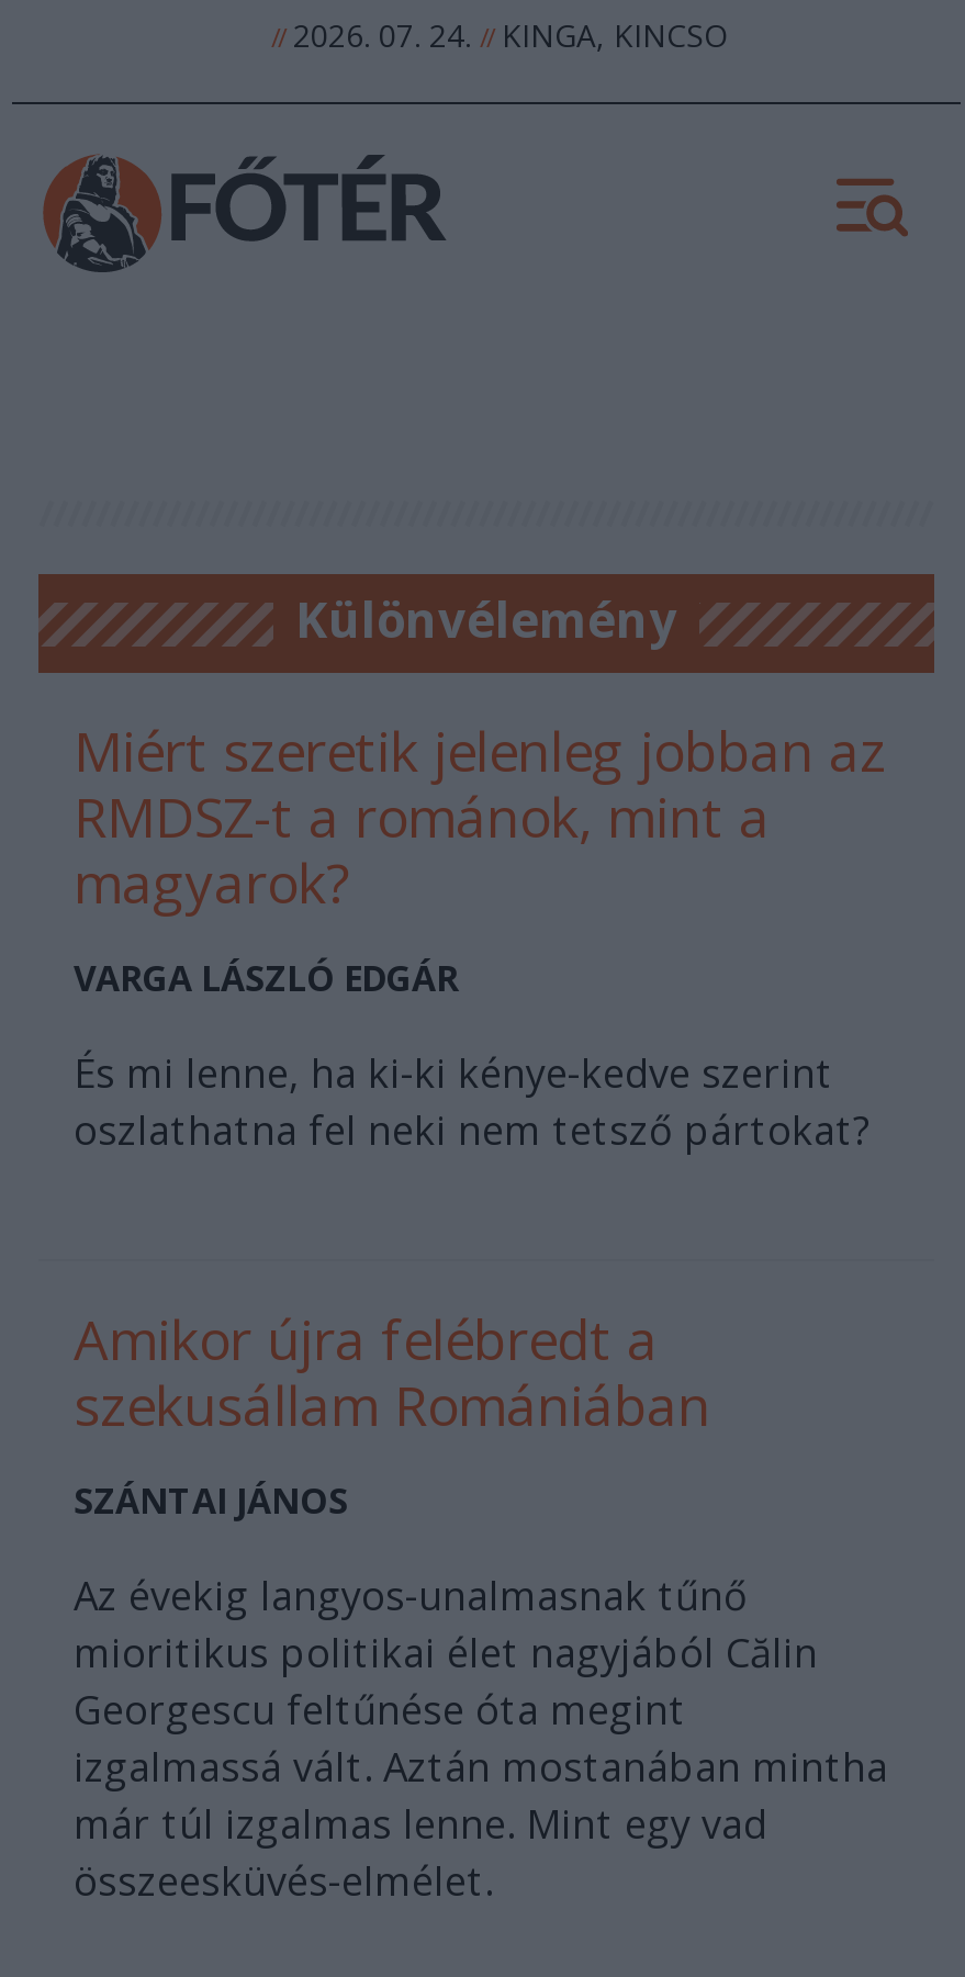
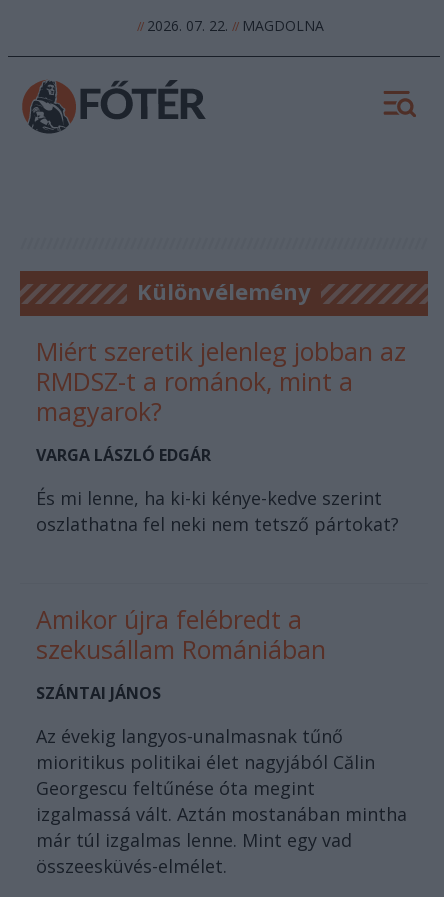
- // 2026. 07. 24. // KINGA, KINCSO
+ // 2026. 07. 22. // MAGDOLNA
